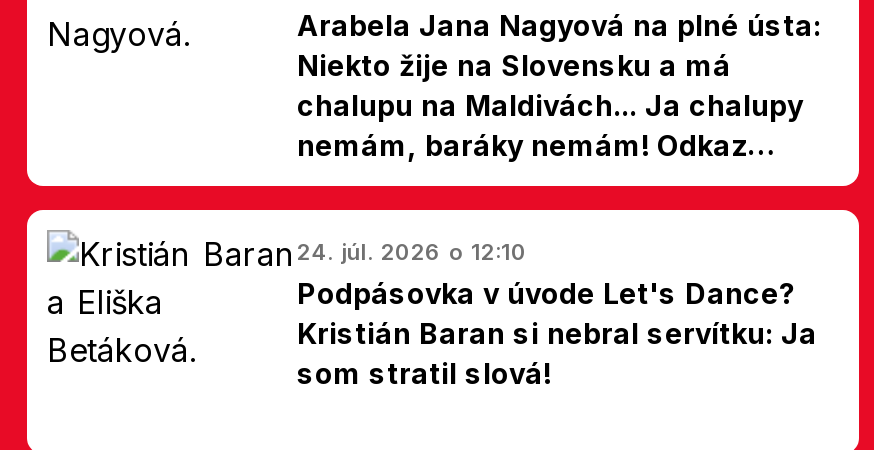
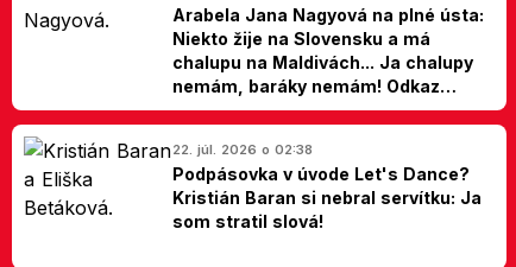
- 24. júl. 2026 o 12:10
+ 22. júl. 2026 o 02:38
